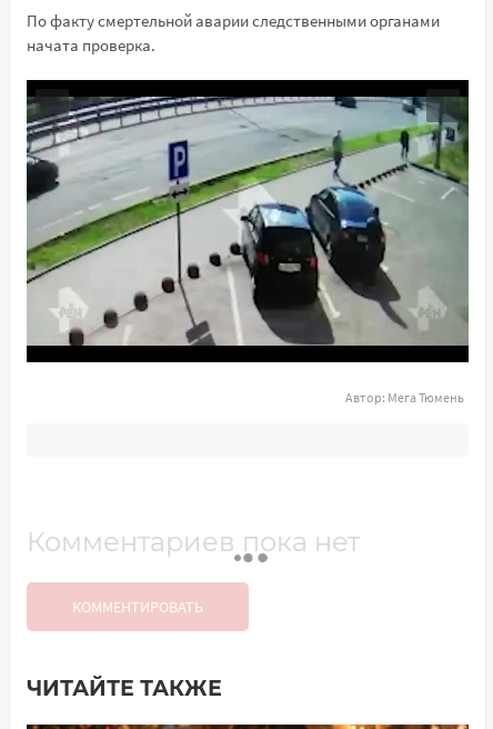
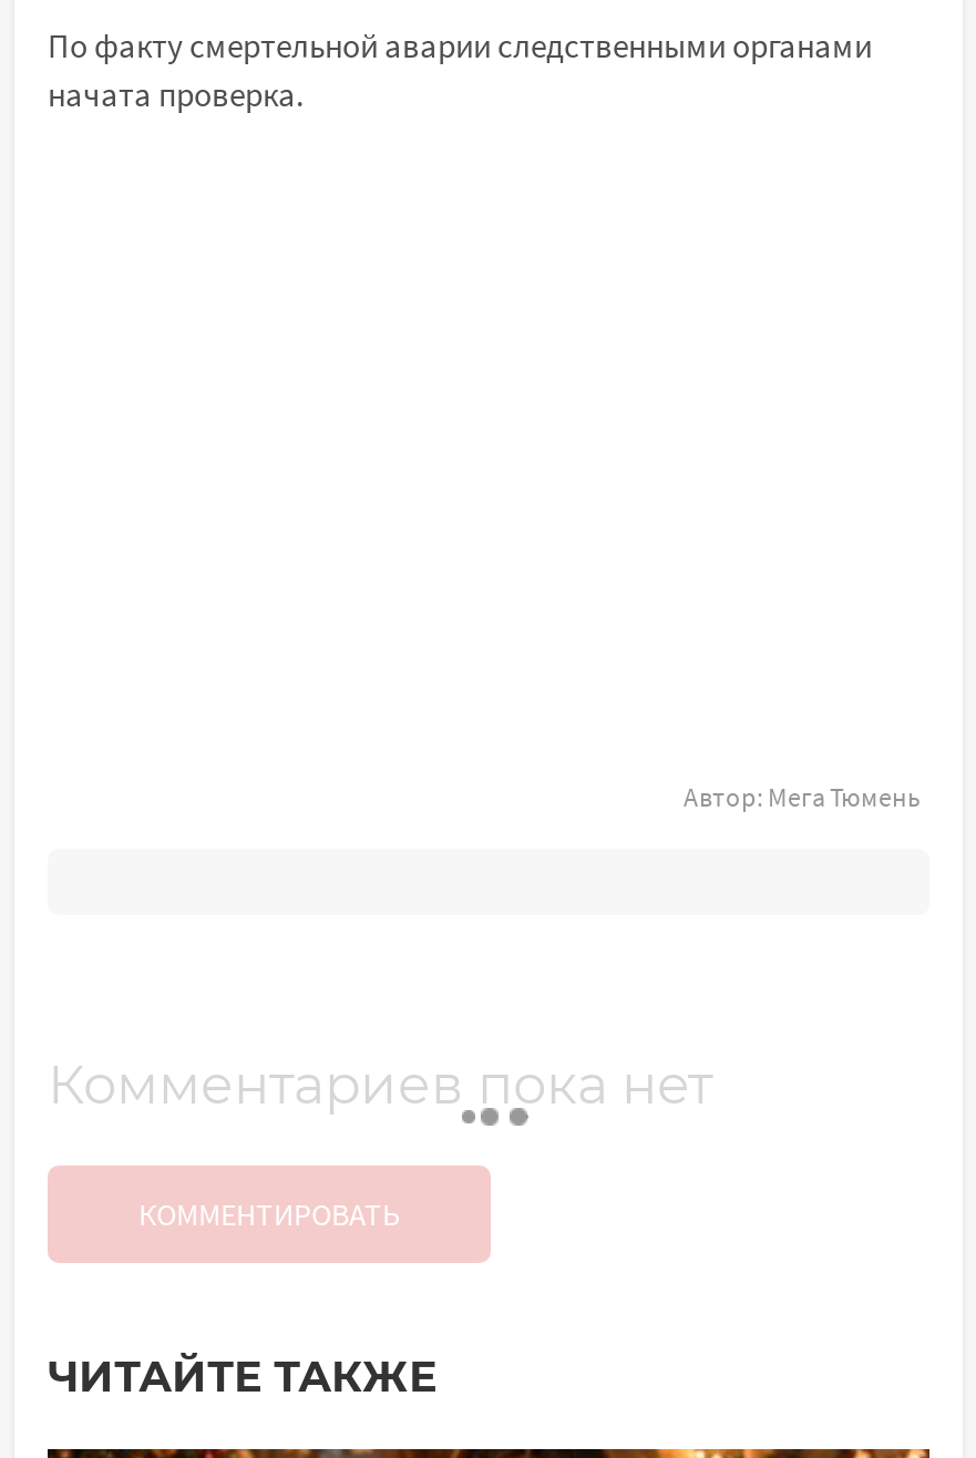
- [image]
